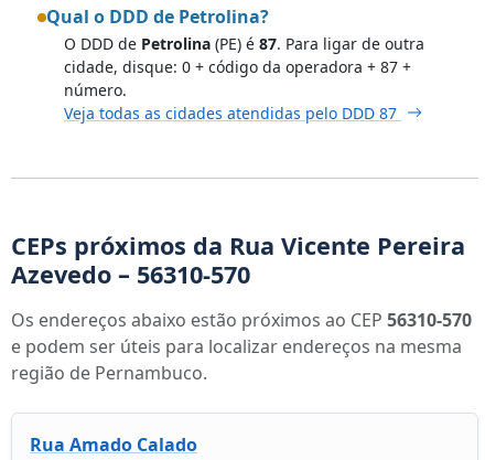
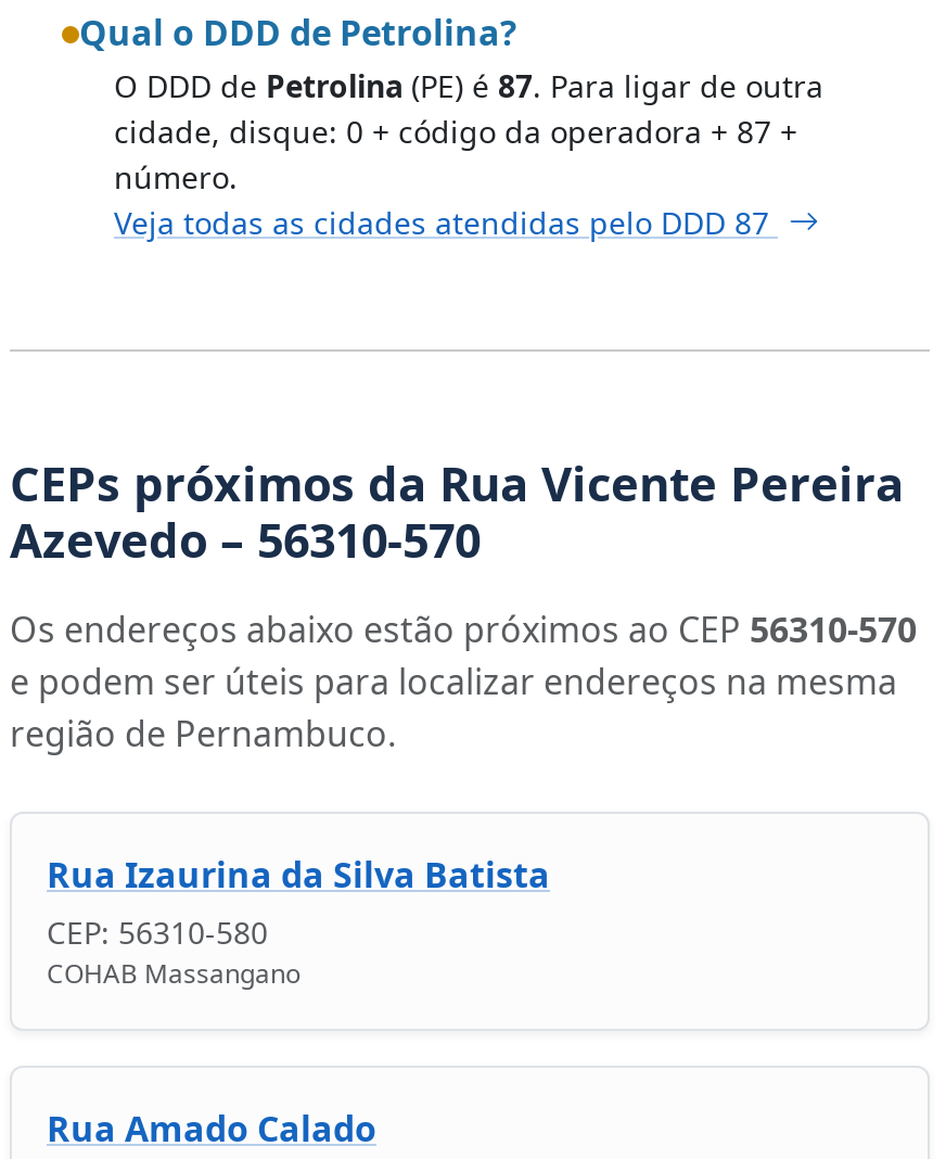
+ Rua Izaurina da Silva Batista
+ CEP: 56310-580
+ COHAB Massangano
